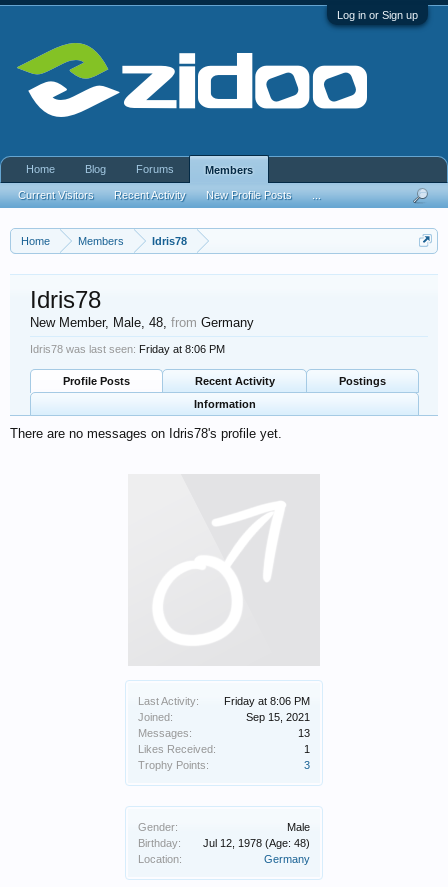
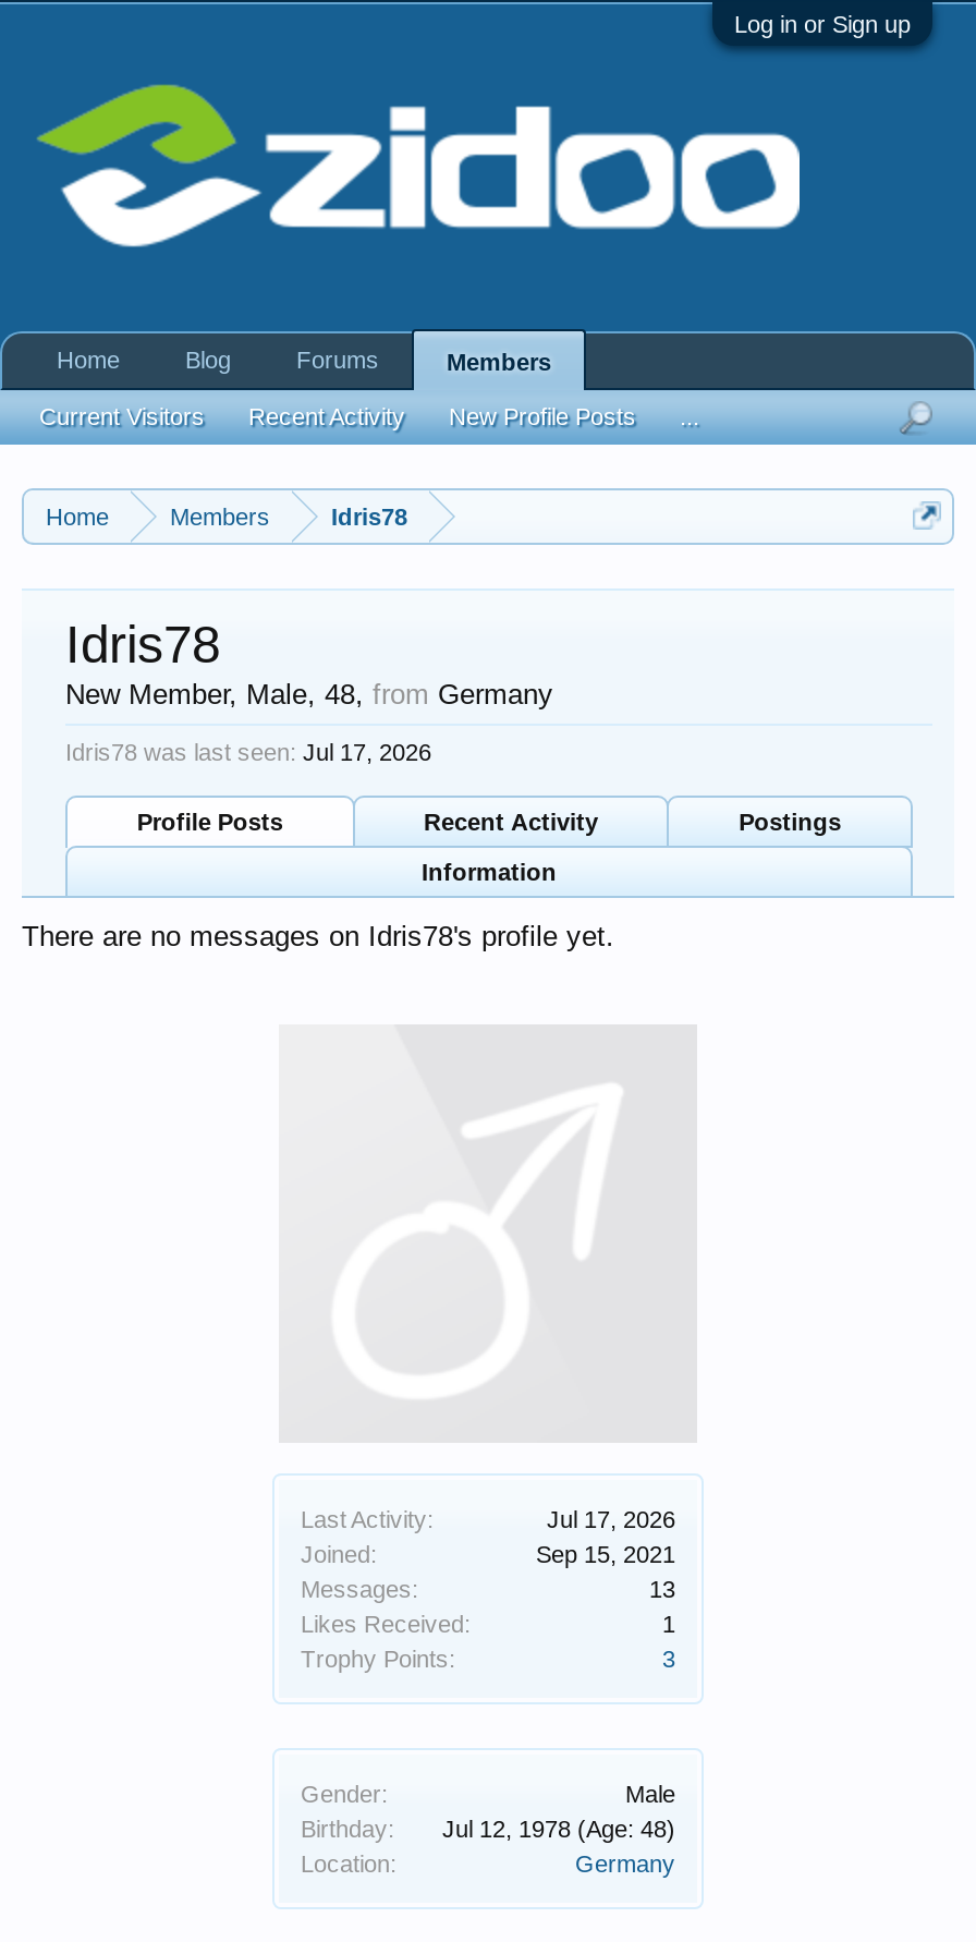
- Idris78 was last seen: Friday at 8:06 PM
+ Idris78 was last seen: Jul 17, 2026

- Friday at 8:06 PM
+ Jul 17, 2026
